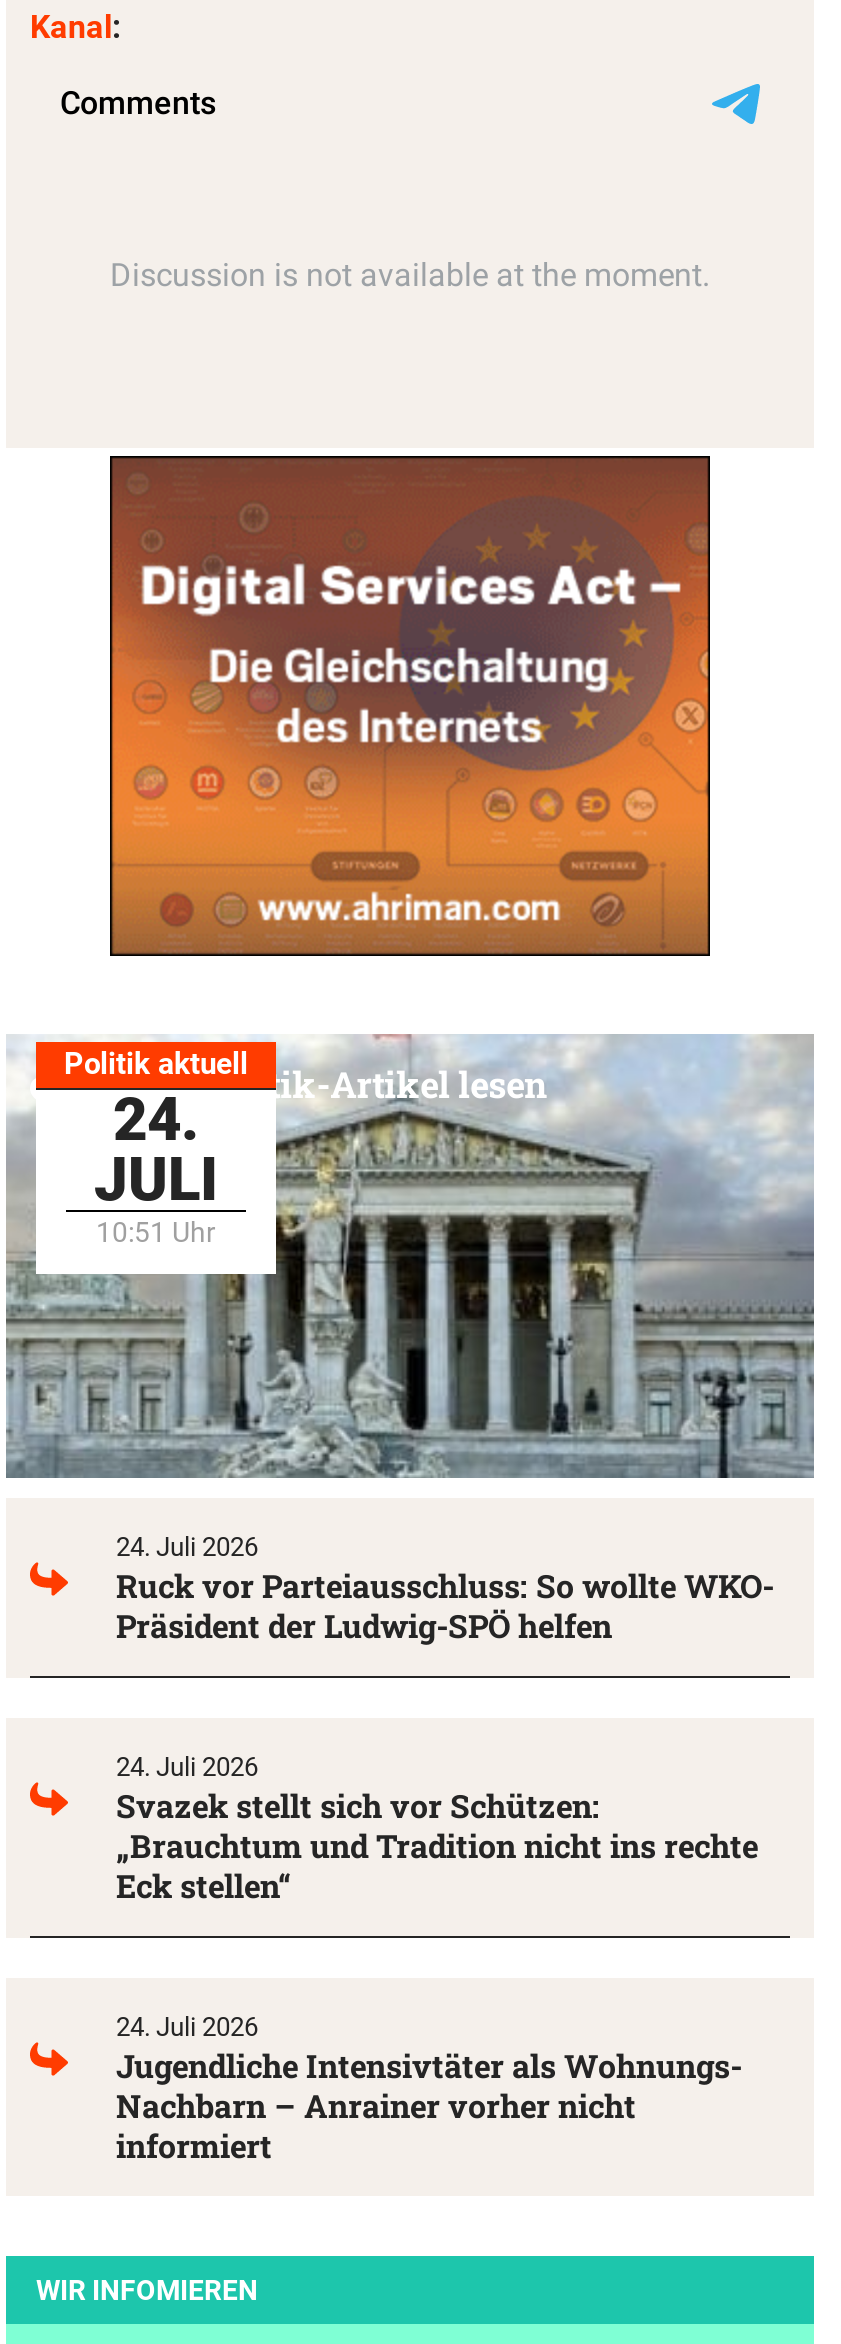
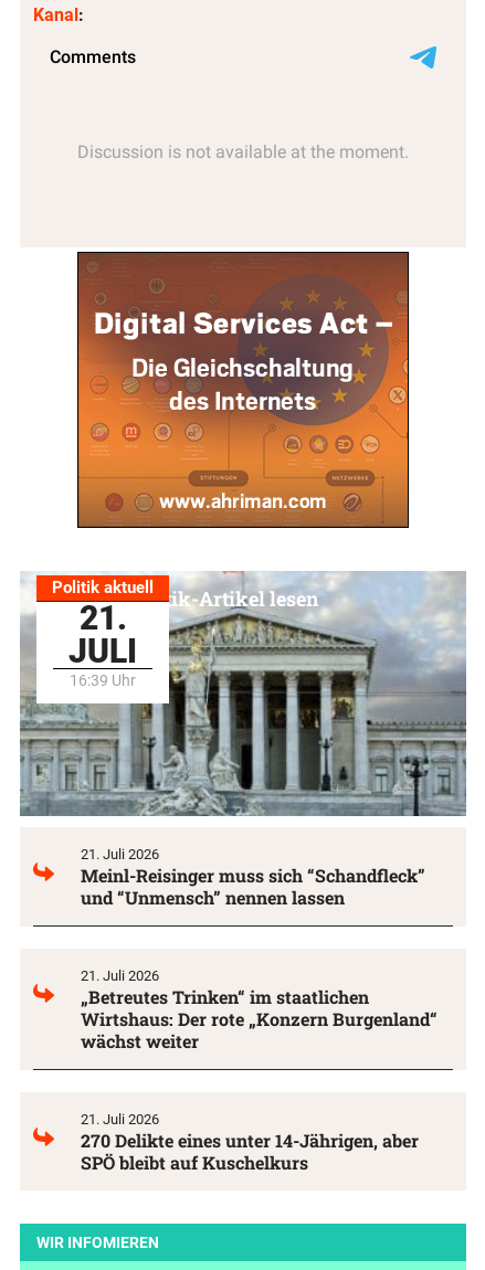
- 24.
+ 21.

- 10:51 Uhr
+ 16:39 Uhr

- 24. Juli 2026
- Ruck vor Parteiausschluss: So wollte WKO-
- Präsident der Ludwig-SPÖ helfen
+ 21. Juli 2026
+ Meinl-Reisinger muss sich “Schandfleck”
+ und “Unmensch” nennen lassen

- 24. Juli 2026
- Svazek stellt sich vor Schützen:
- „Brauchtum und Tradition nicht ins rechte
- Eck stellen“
+ 21. Juli 2026
+ „Betreutes Trinken“ im staatlichen
+ Wirtshaus: Der rote „Konzern Burgenland“
+ wächst weiter

- 24. Juli 2026
- Jugendliche Intensivtäter als Wohnungs-
- Nachbarn – Anrainer vorher nicht
- informiert
+ 21. Juli 2026
+ 270 Delikte eines unter 14-Jährigen, aber
+ SPÖ bleibt auf Kuschelkurs
